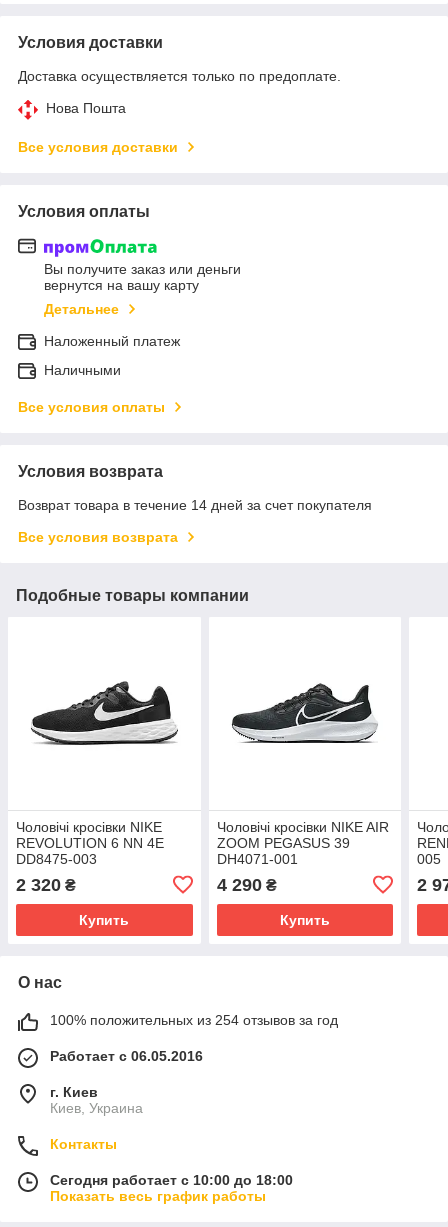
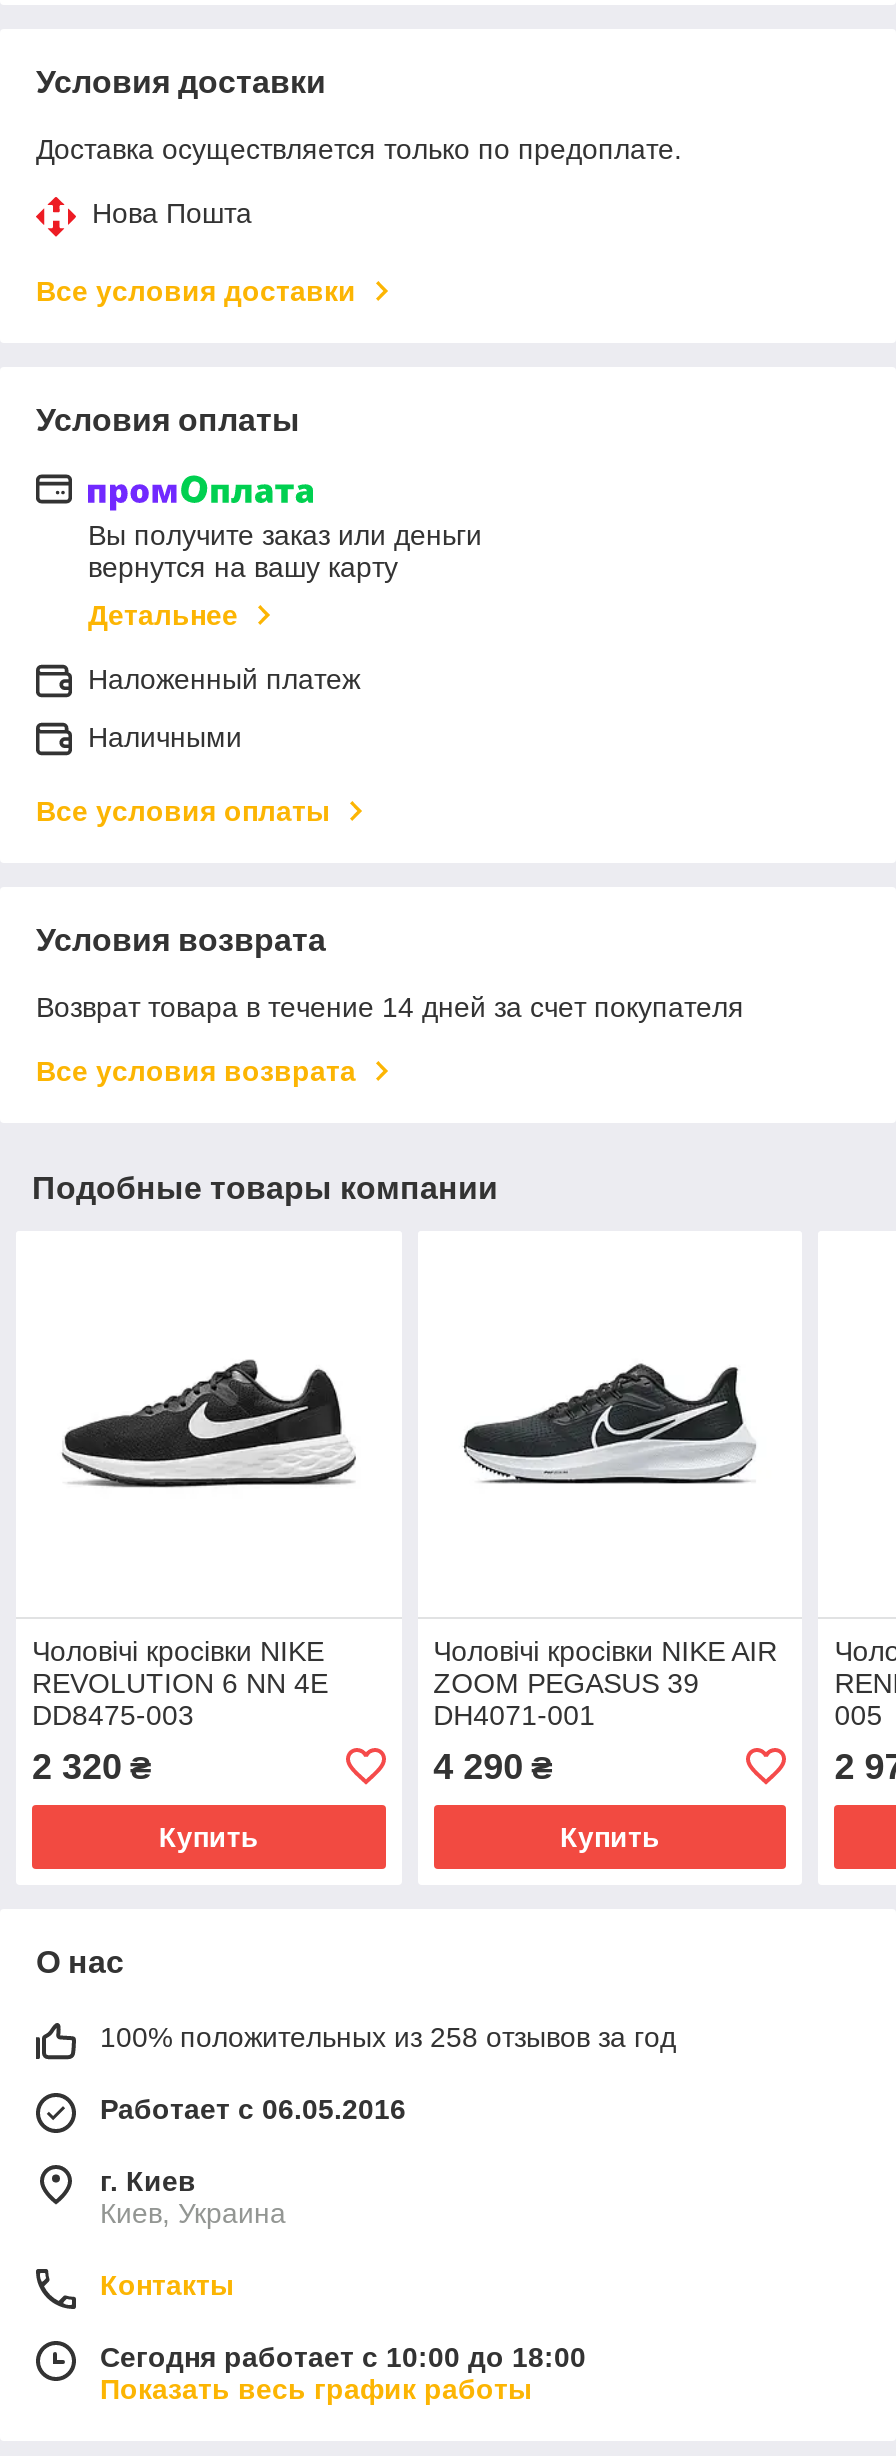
- 100% положительных из 254 отзывов за год
+ 100% положительных из 258 отзывов за год
